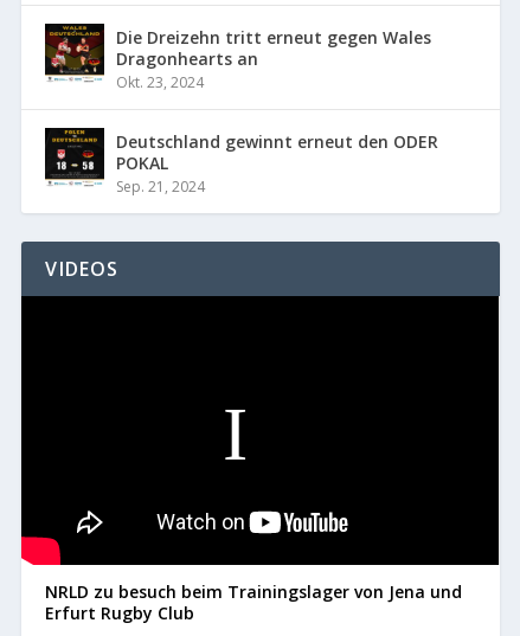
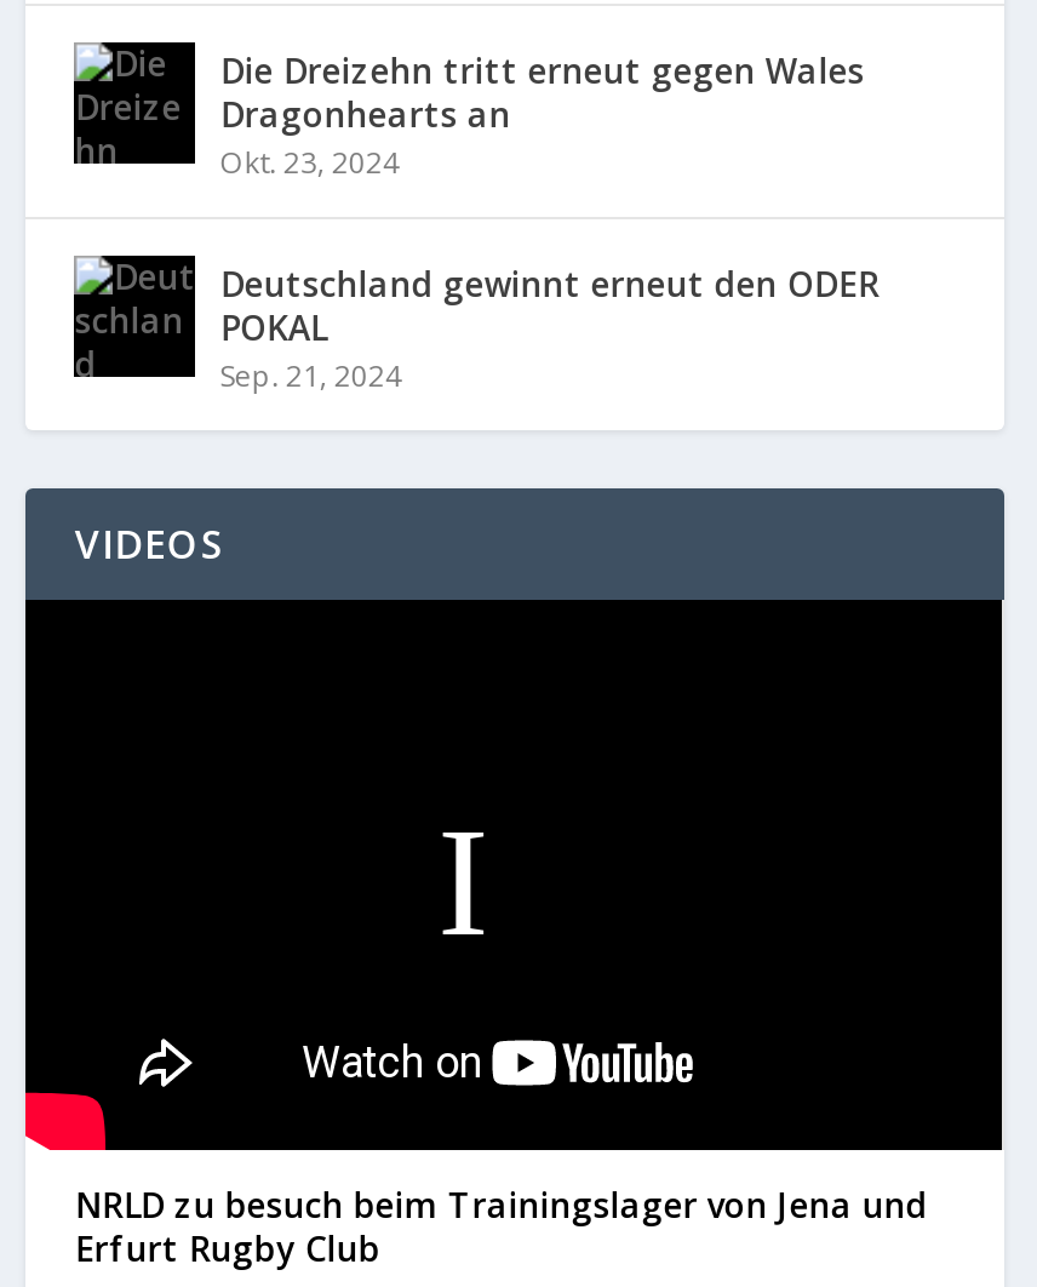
- [image]
+ [image]

- [image]
+ [image]
